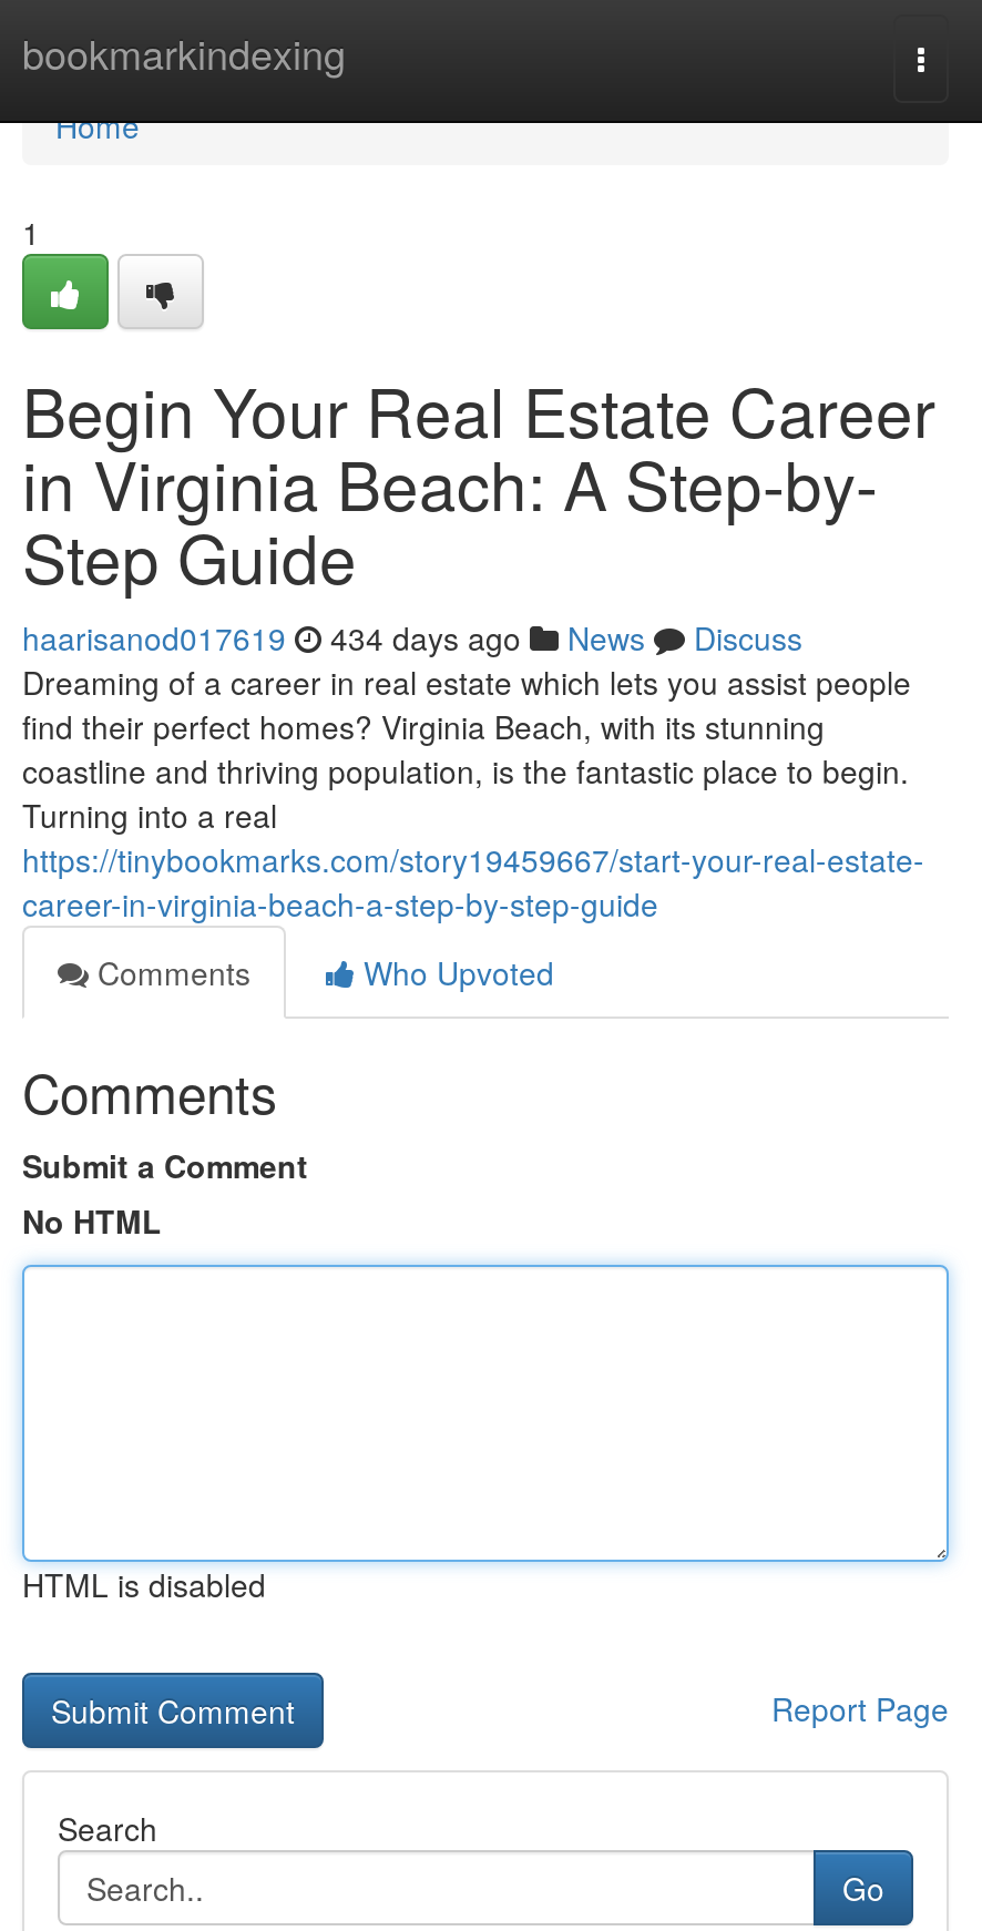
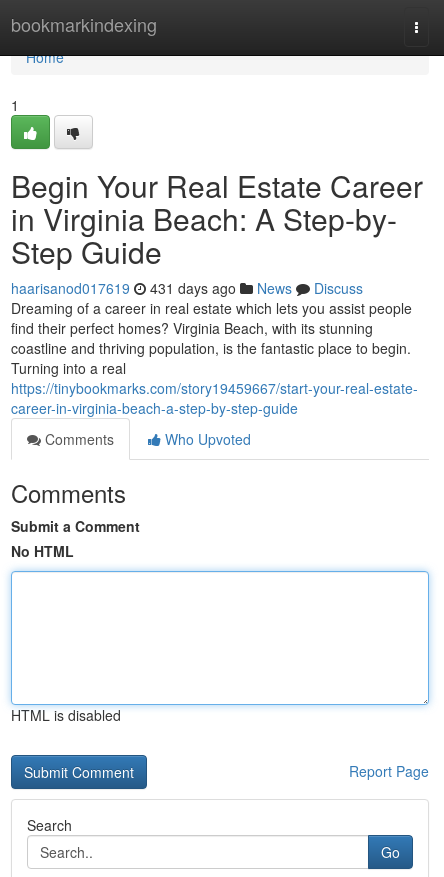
- haarisanod017619 434 days ago News Discuss
+ haarisanod017619 431 days ago News Discuss
